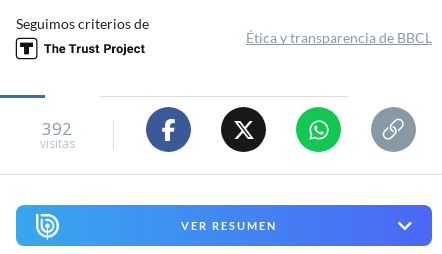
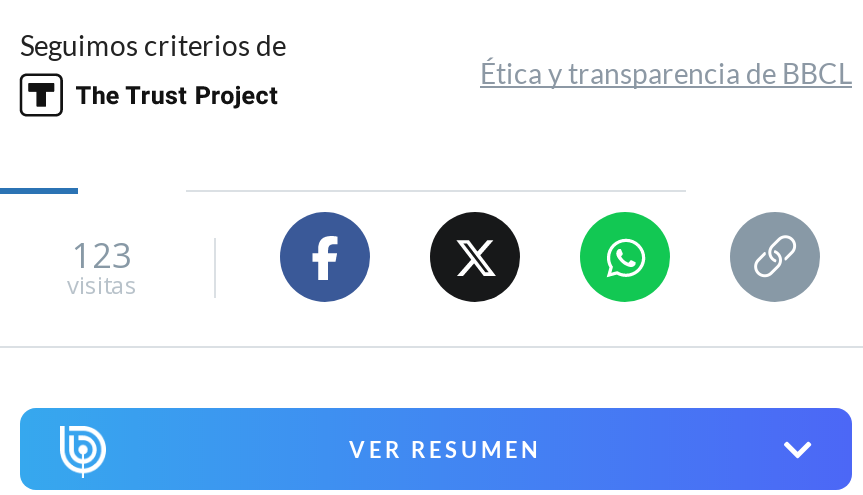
- 392
+ 123
